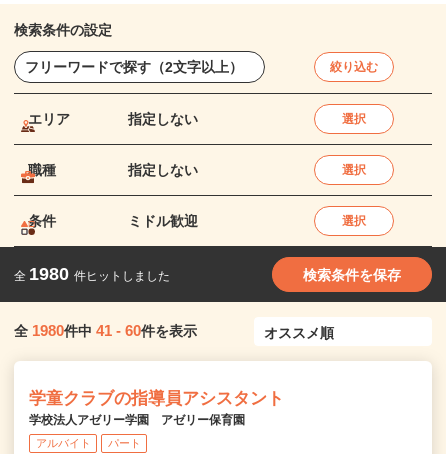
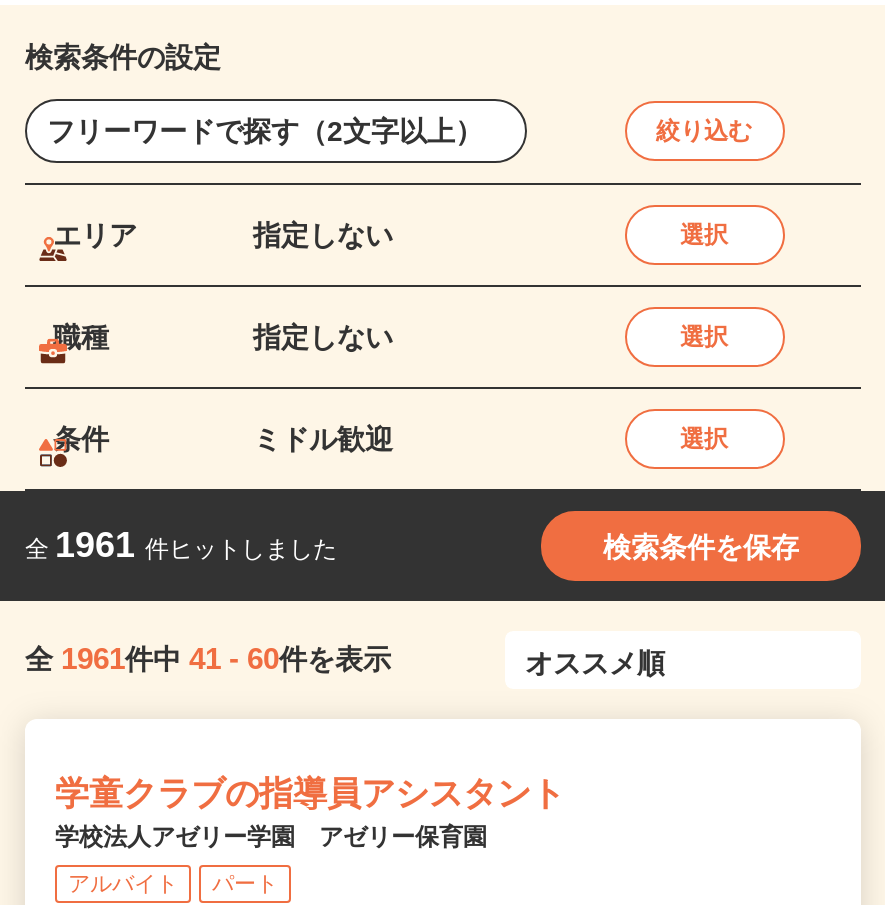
- 全1980 件ヒットしました
+ 全1961 件ヒットしました

- 全1980件中41 - 60件を表示
+ 全1961件中41 - 60件を表示
